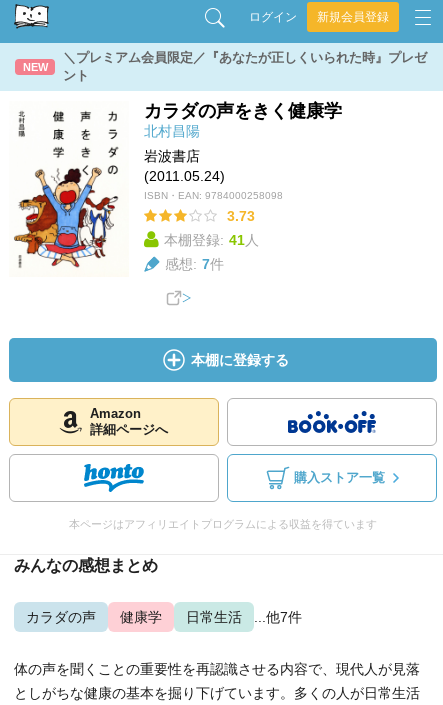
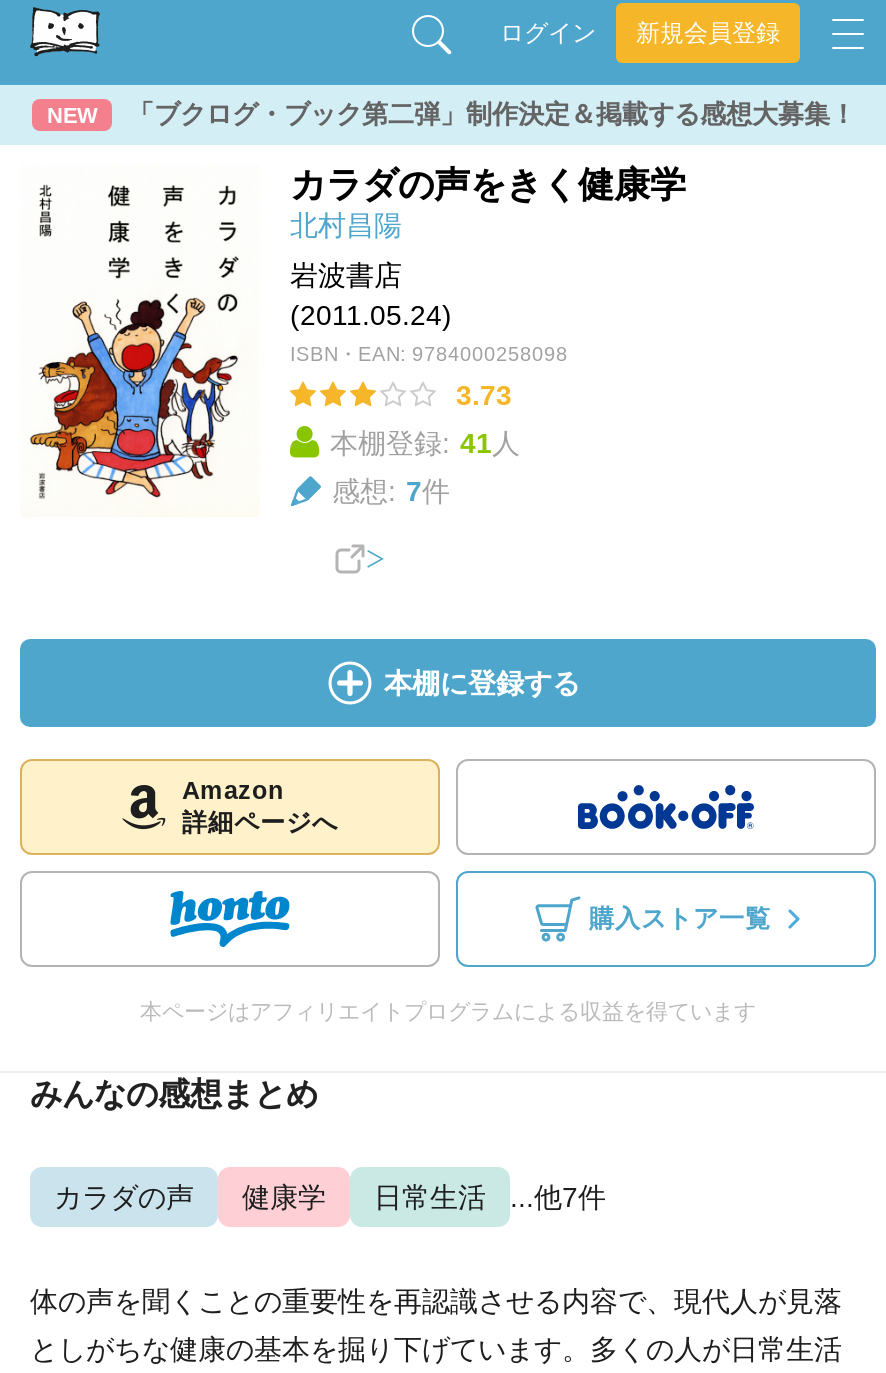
- ＼プレミアム会員限定／『あなたが正しくいられた時』プレゼ
- ント
+ 「ブクログ・ブック第二弾」制作決定＆掲載する感想大募集！
